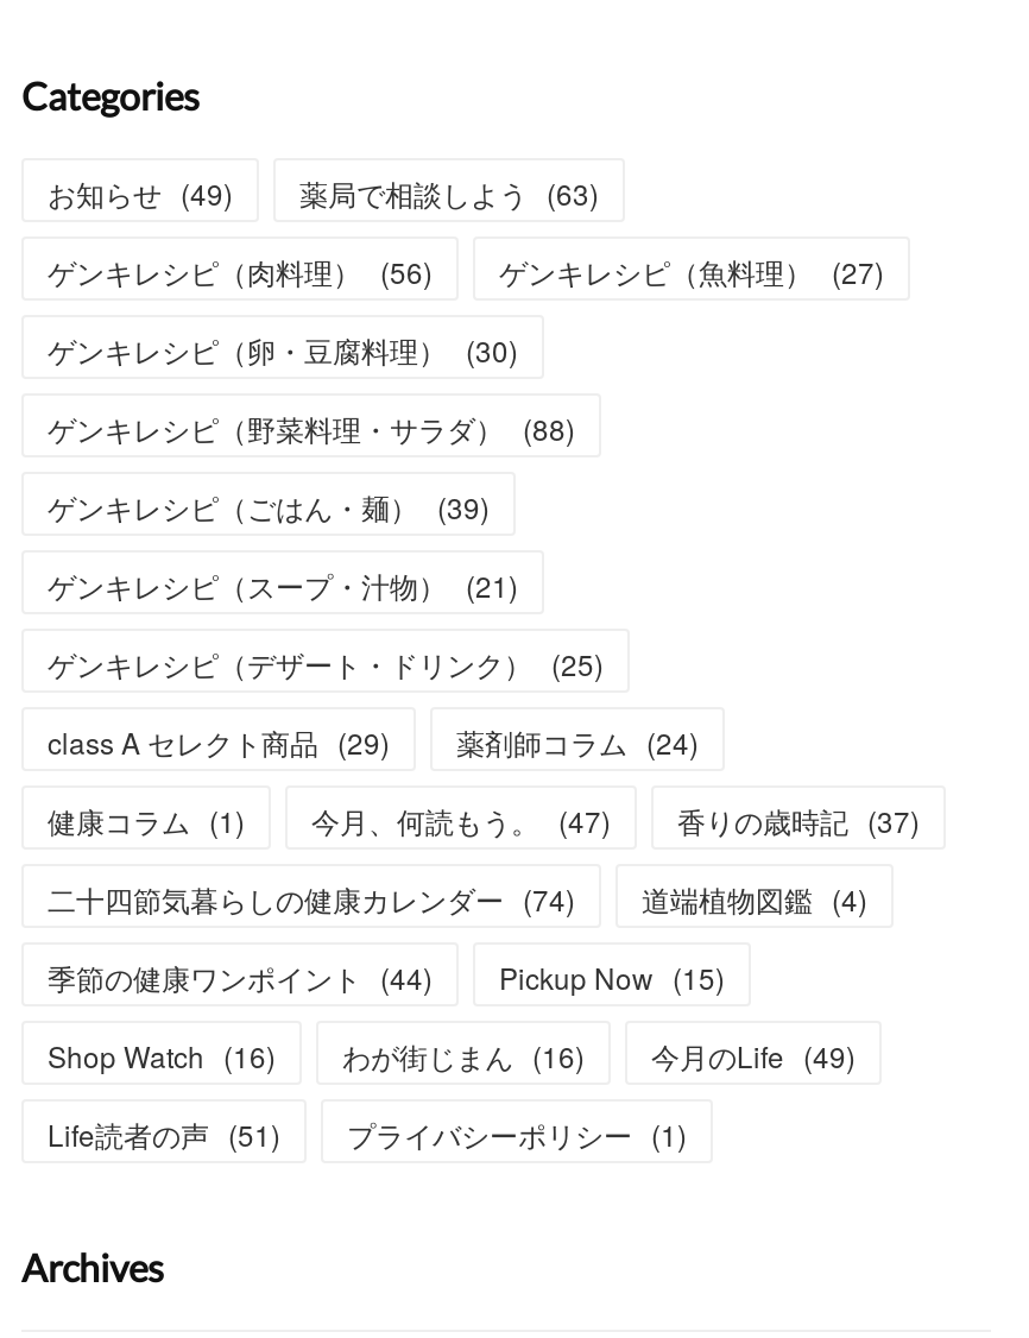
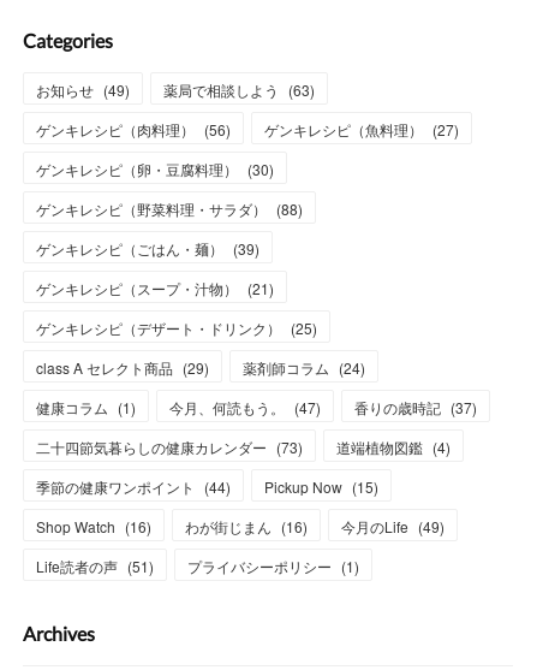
- 二十四節気暮らしの健康カレンダー (74)
+ 二十四節気暮らしの健康カレンダー (73)
